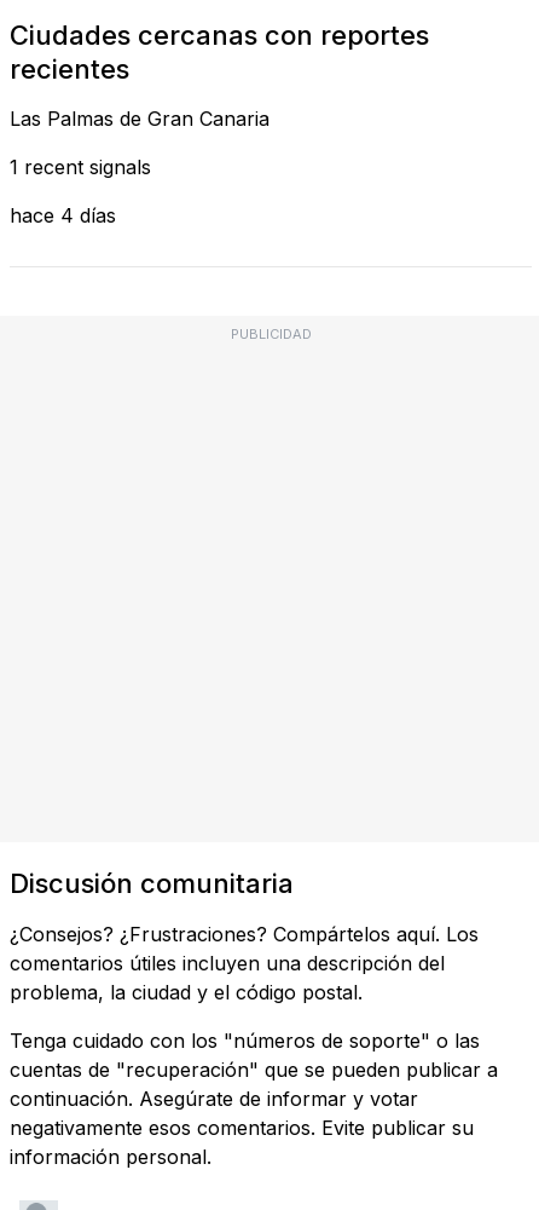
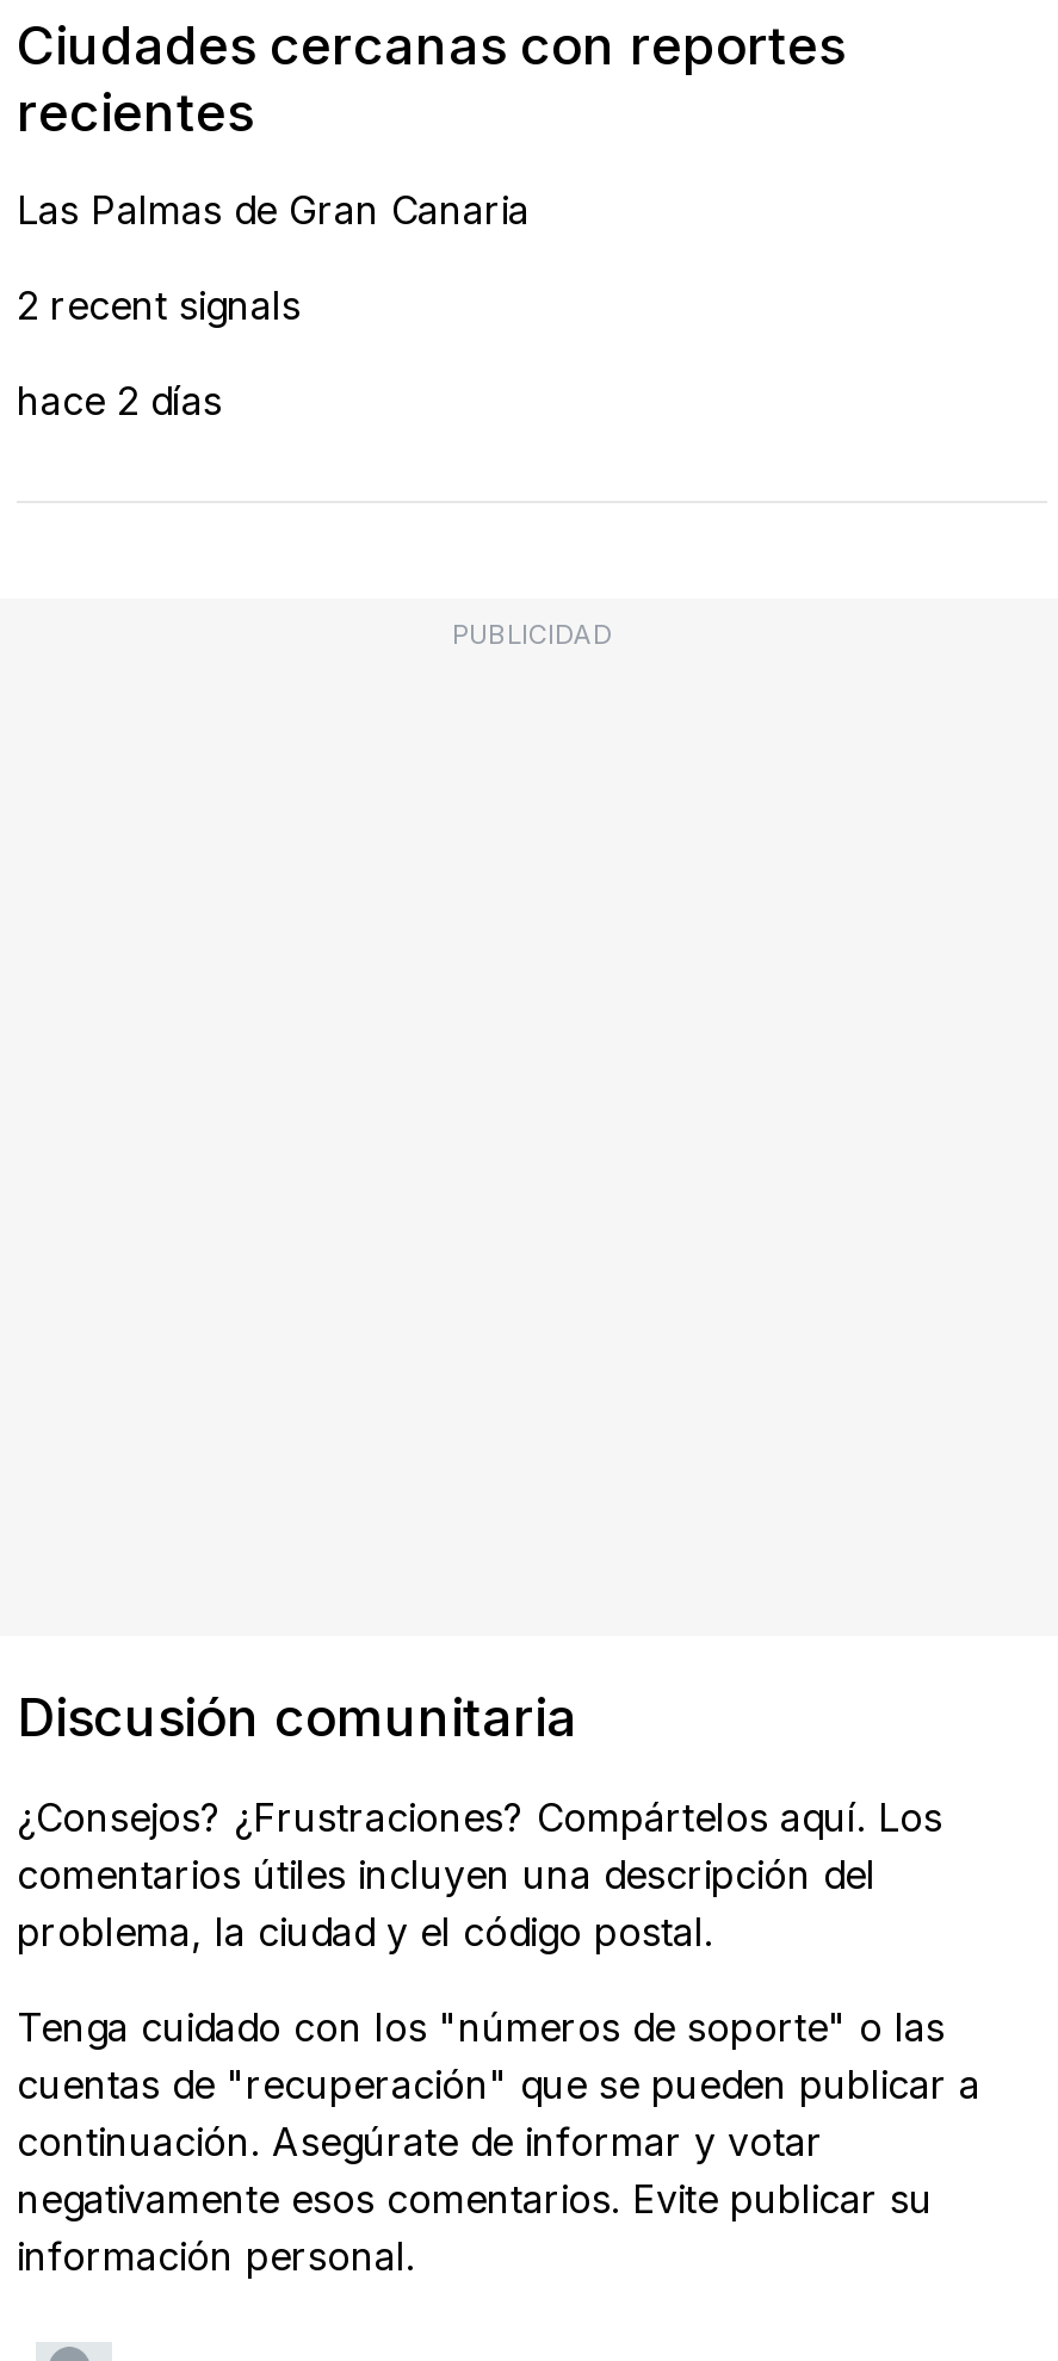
- 1 recent signals
+ 2 recent signals

- hace 4 días
+ hace 2 días
